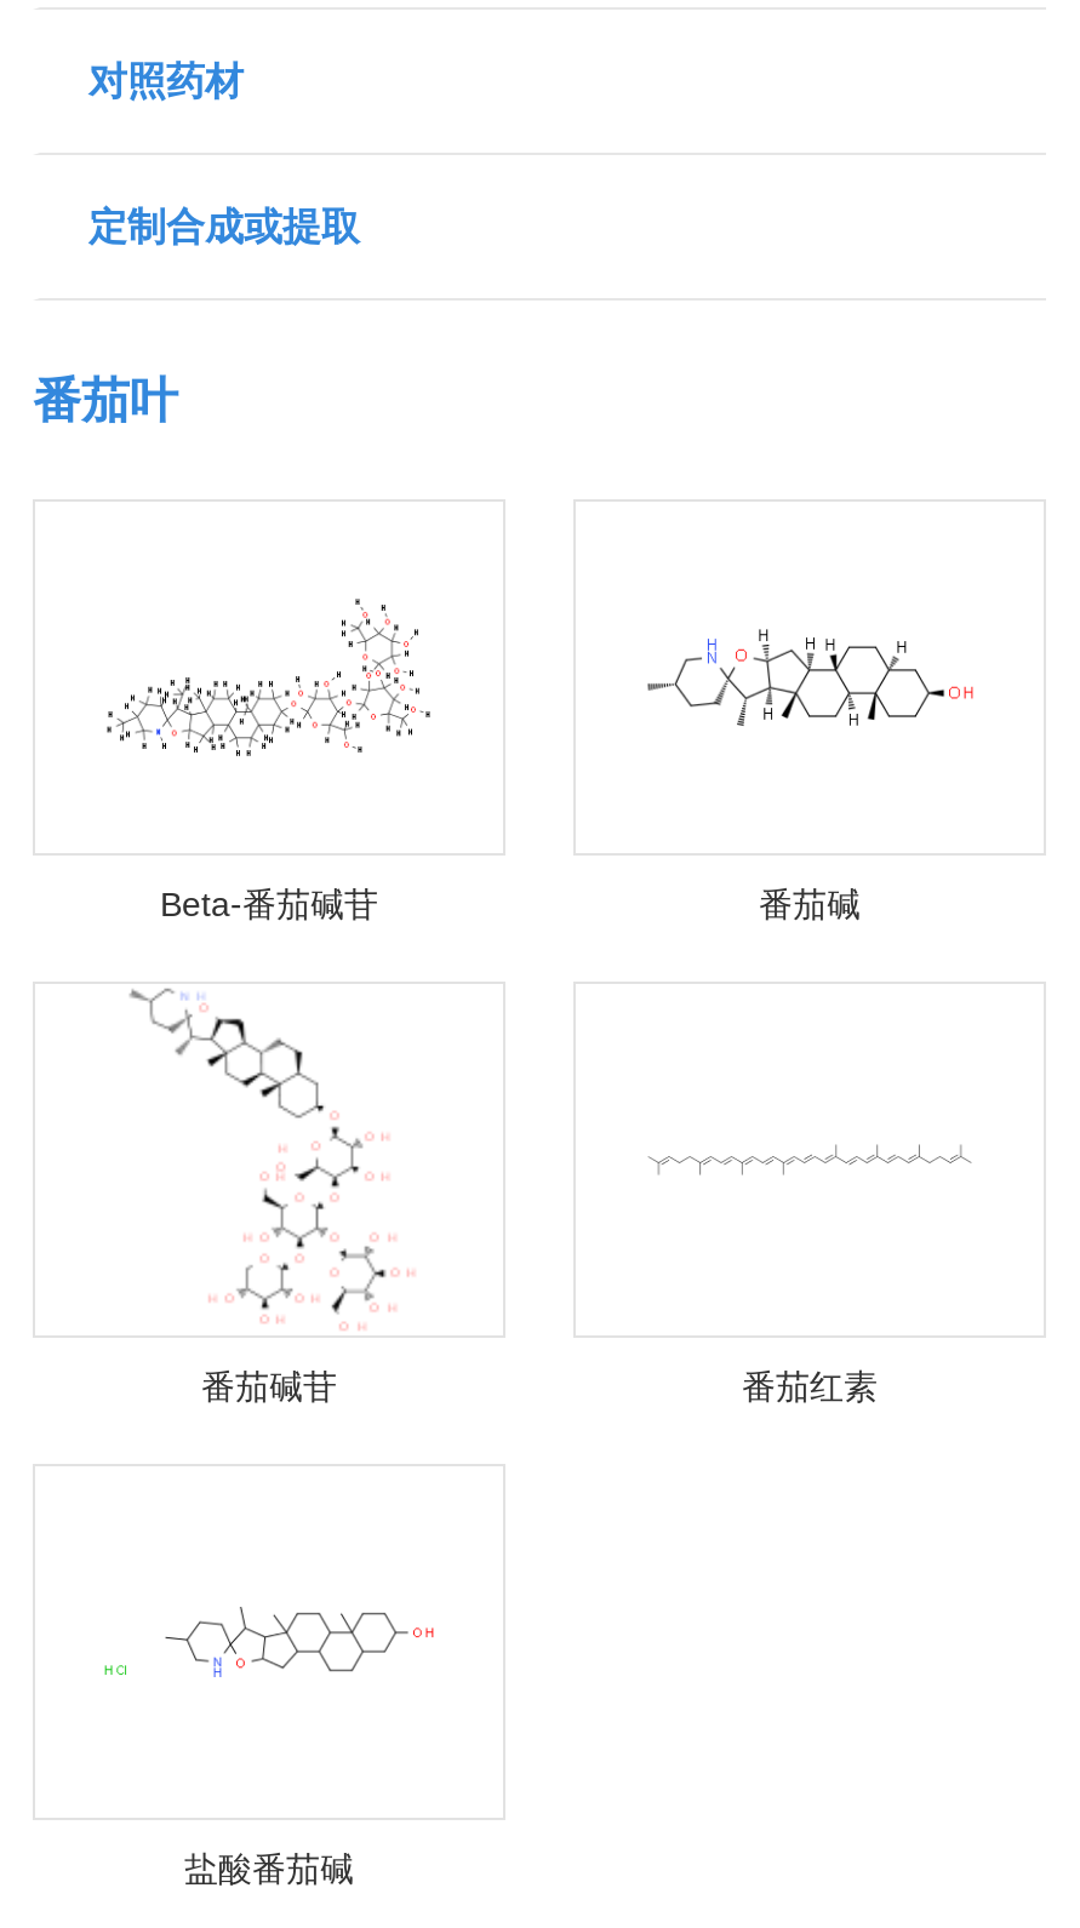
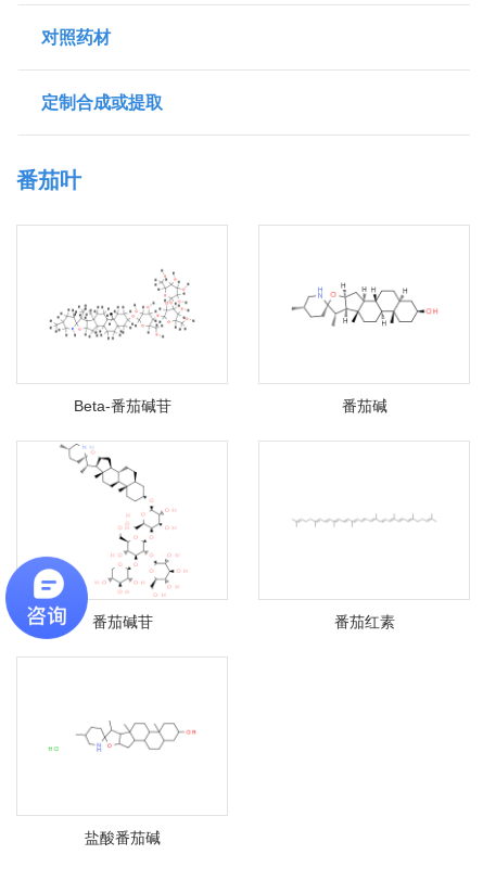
+ [image]
